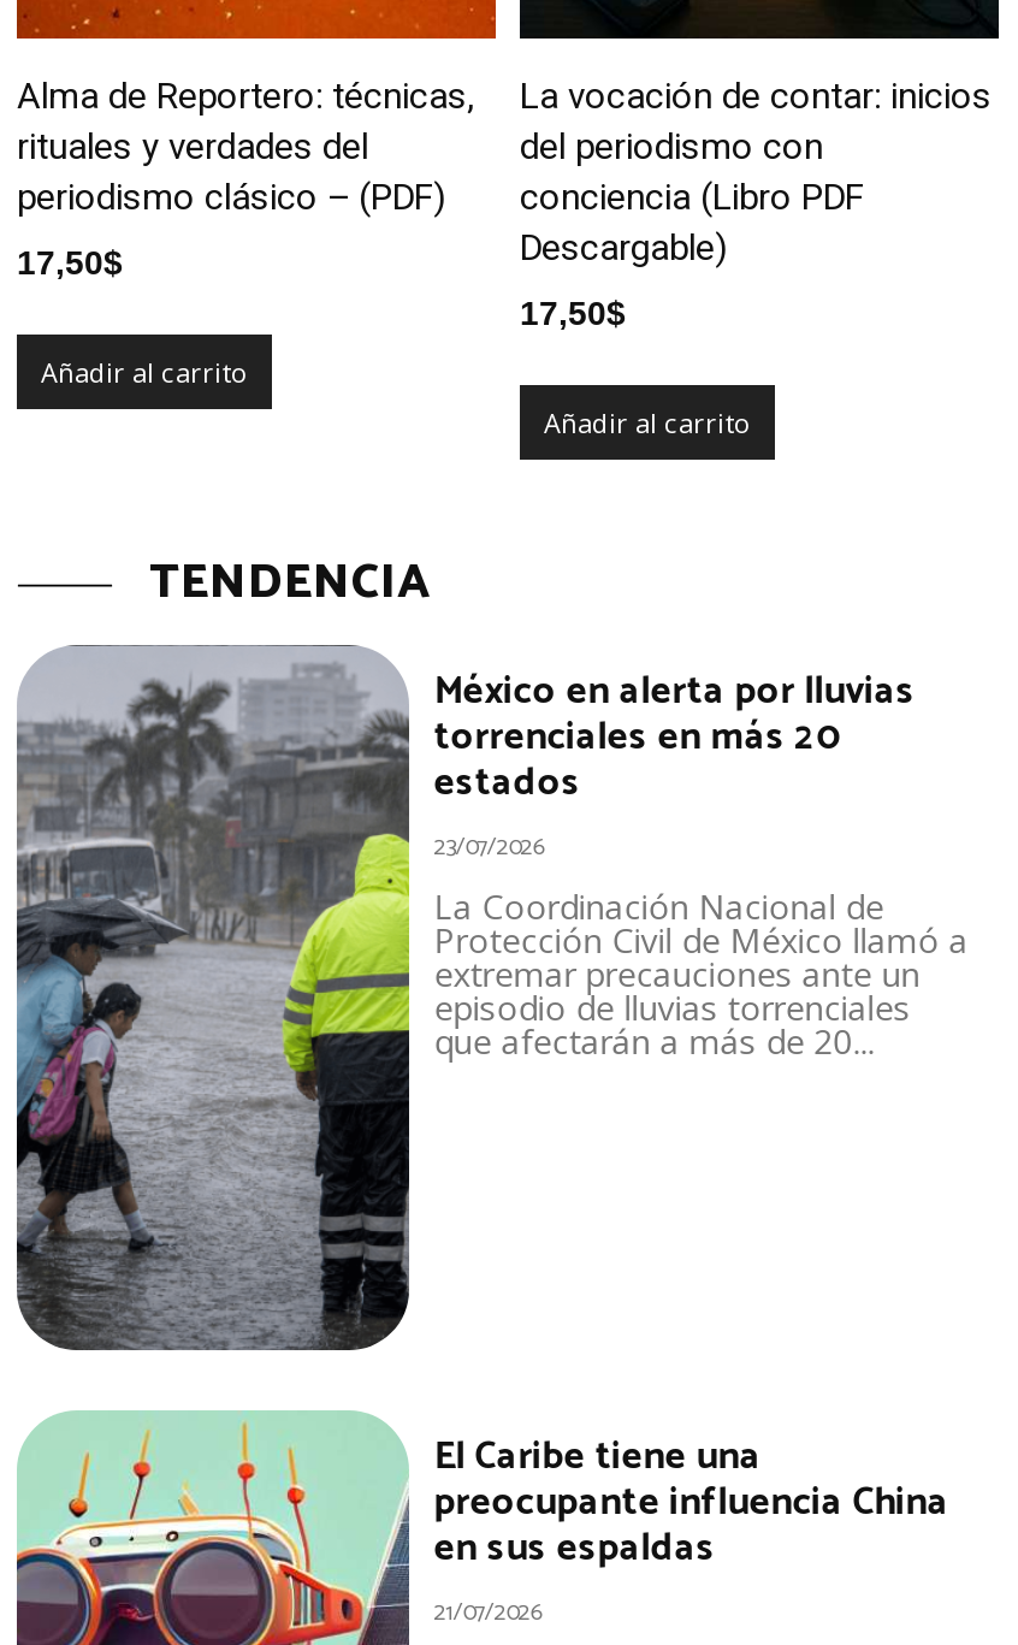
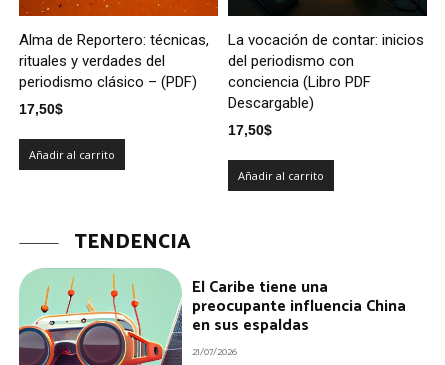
- [image]
- México en alerta por lluvias
- torrenciales en más 20
- estados
- 23/07/2026
- La Coordinación Nacional de
- Protección Civil de México llamó a
- extremar precauciones ante un
- episodio de lluvias torrenciales
- que afectarán a más de 20...
